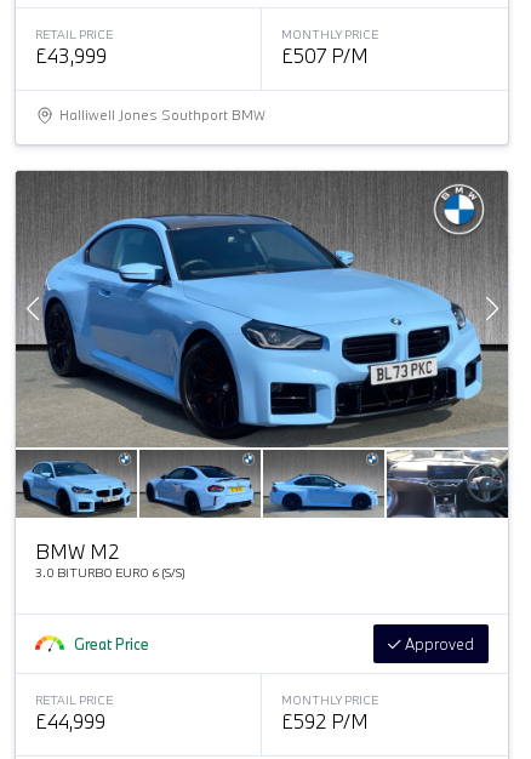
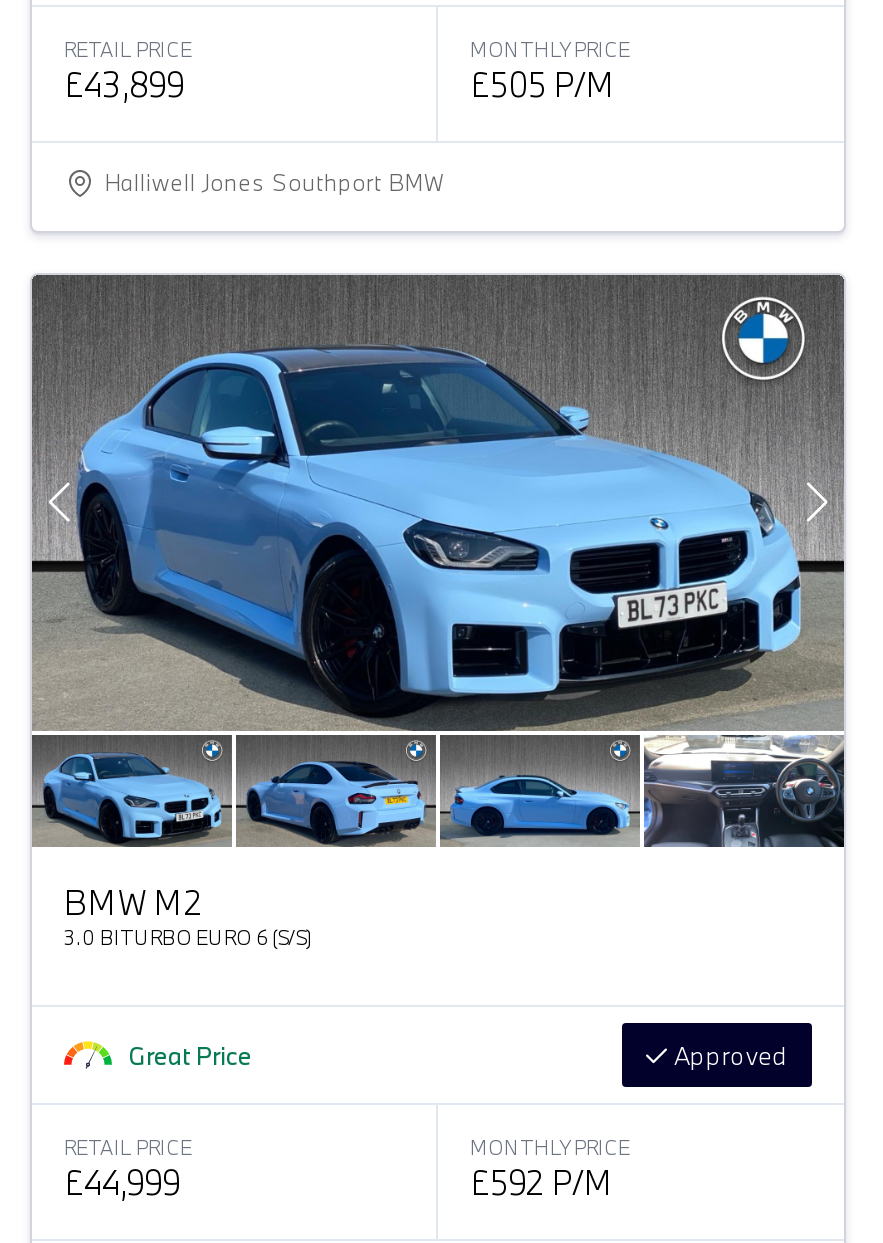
- £43,999
+ £43,899

- £507 P/M
+ £505 P/M
